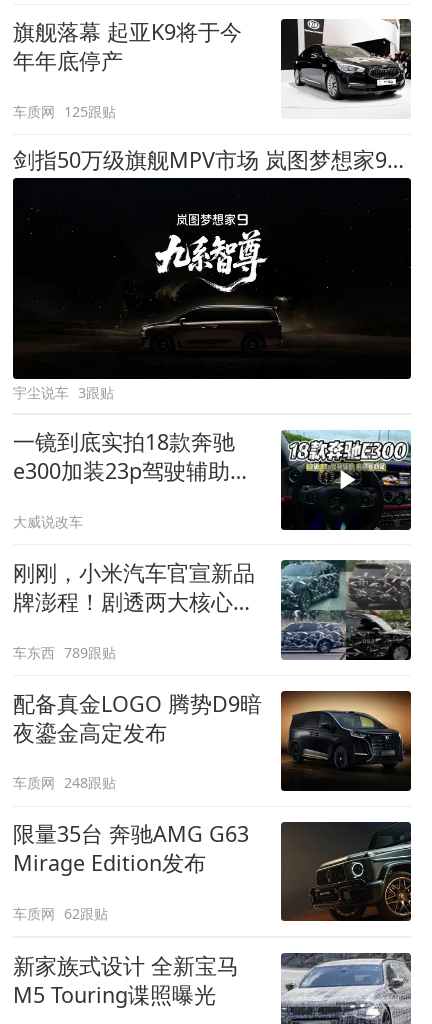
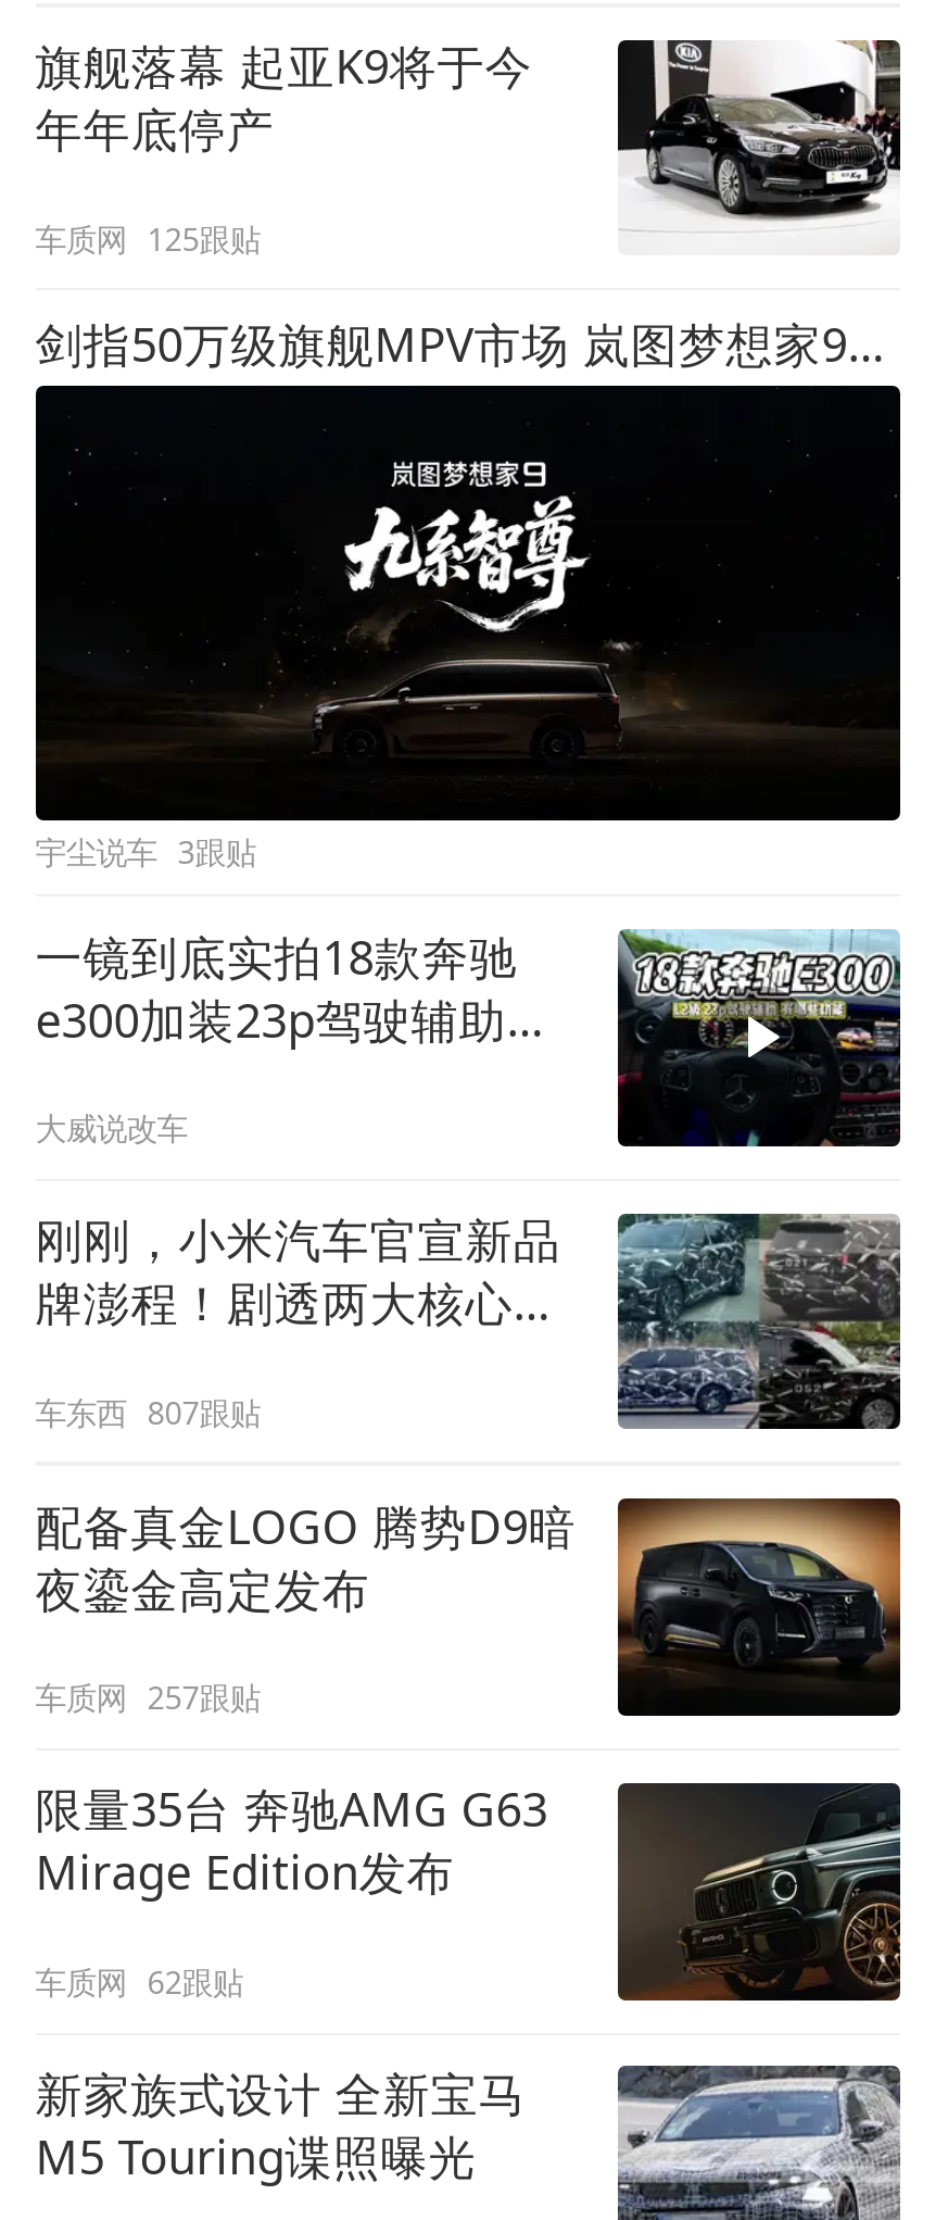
- 车东西 789跟贴
+ 车东西 807跟贴

- 车质网 248跟贴
+ 车质网 257跟贴
